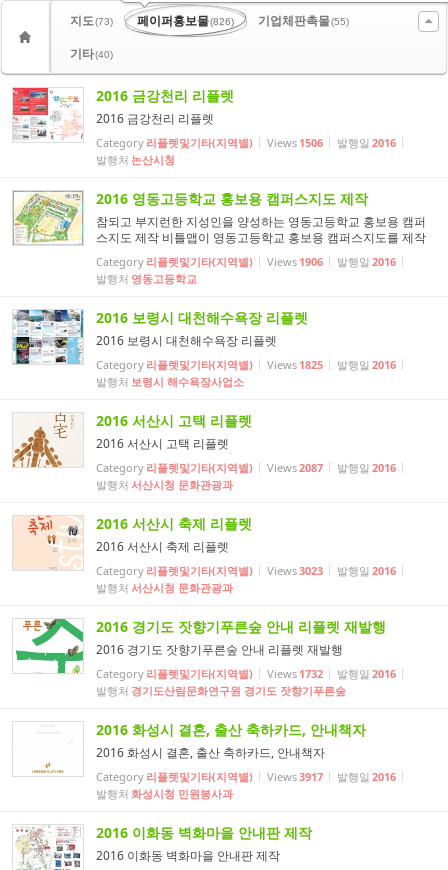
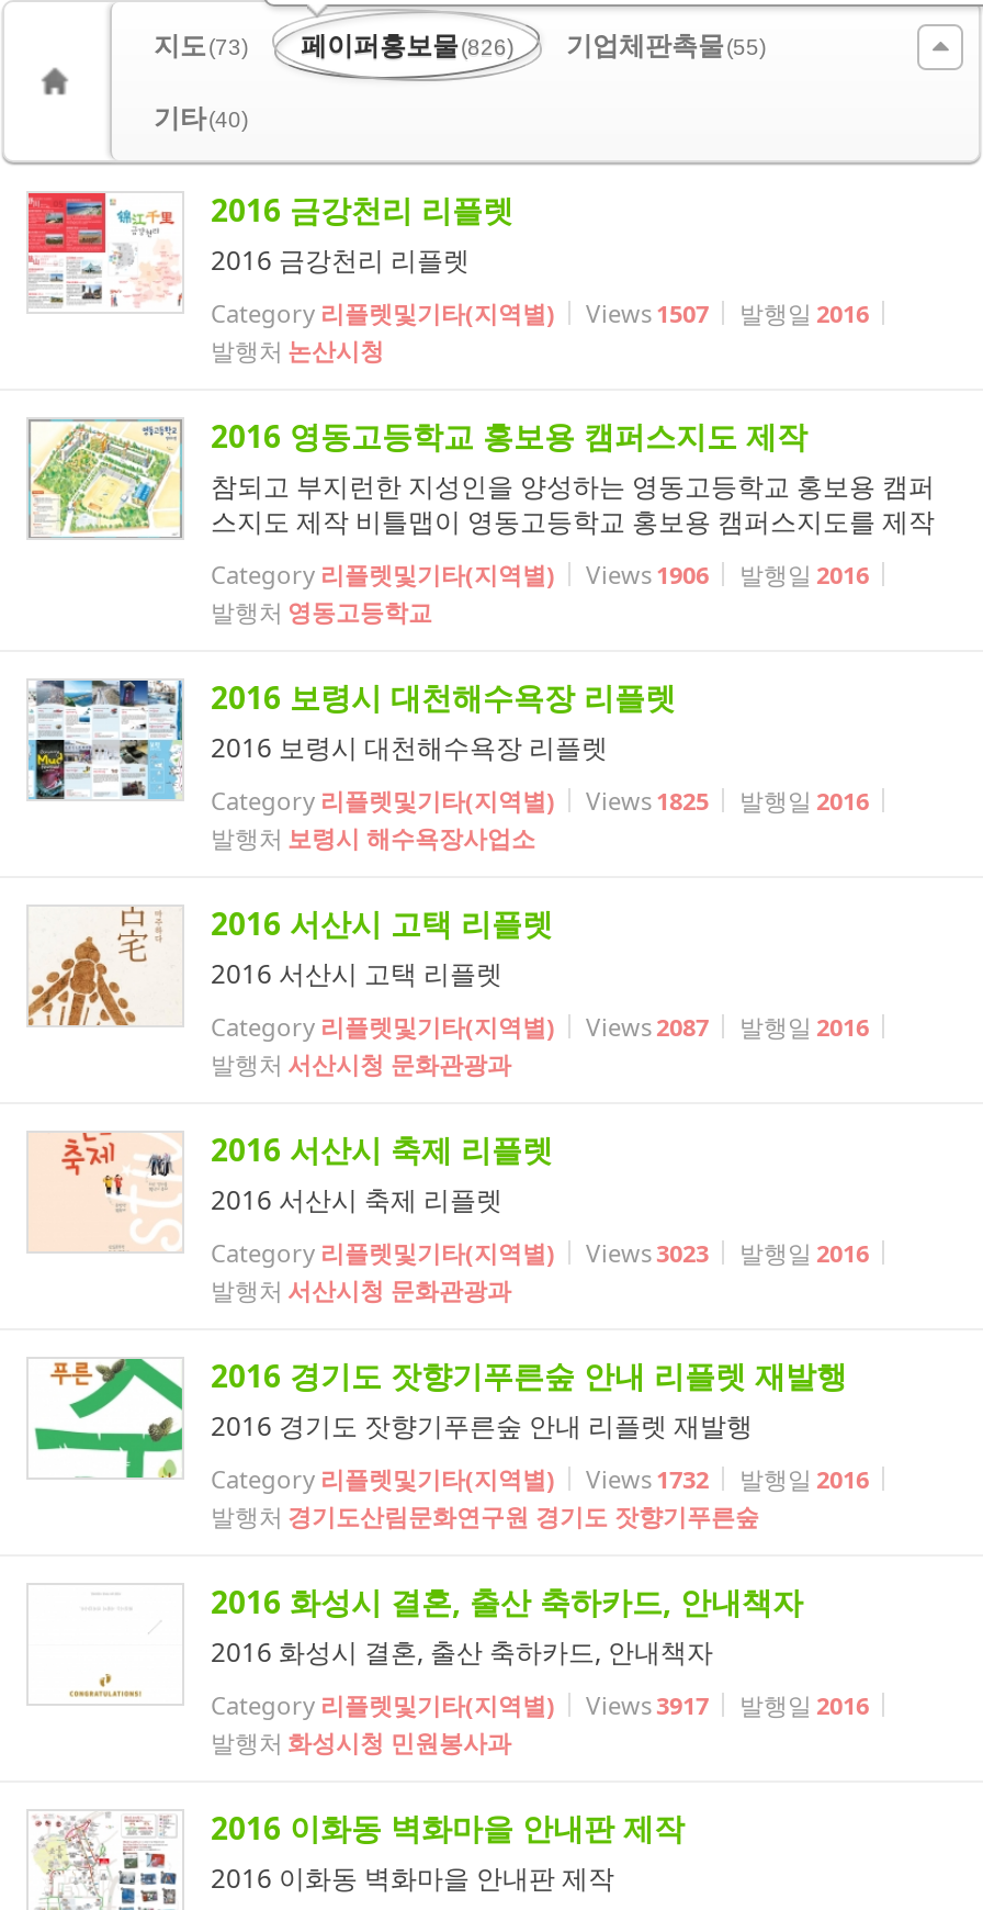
- Category 리플렛및기타(지역별) Views 1506 발행일 2016
+ Category 리플렛및기타(지역별) Views 1507 발행일 2016
